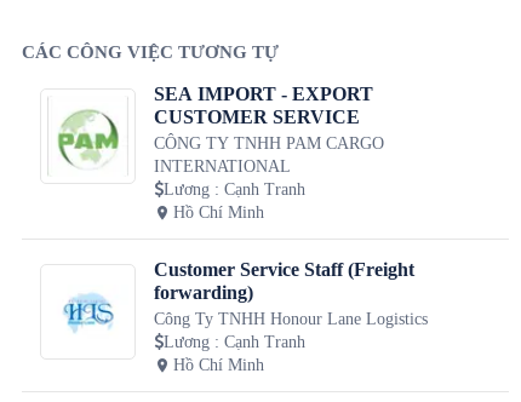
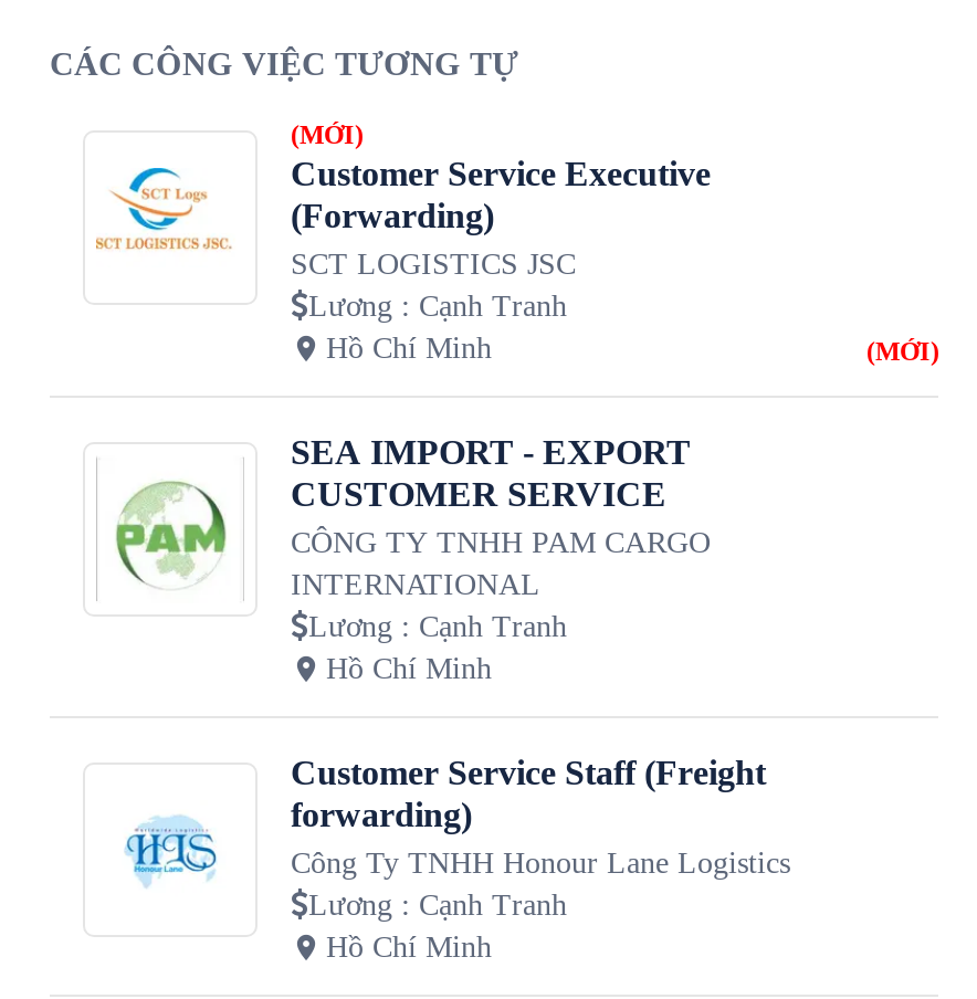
+ [image]
+ (MỚI)
+ Customer Service Executive
+ (Forwarding)
+ SCT LOGISTICS JSC
+ Lương: Cạnh Tranh
+ Hồ Chí Minh
+ (MỚI)
